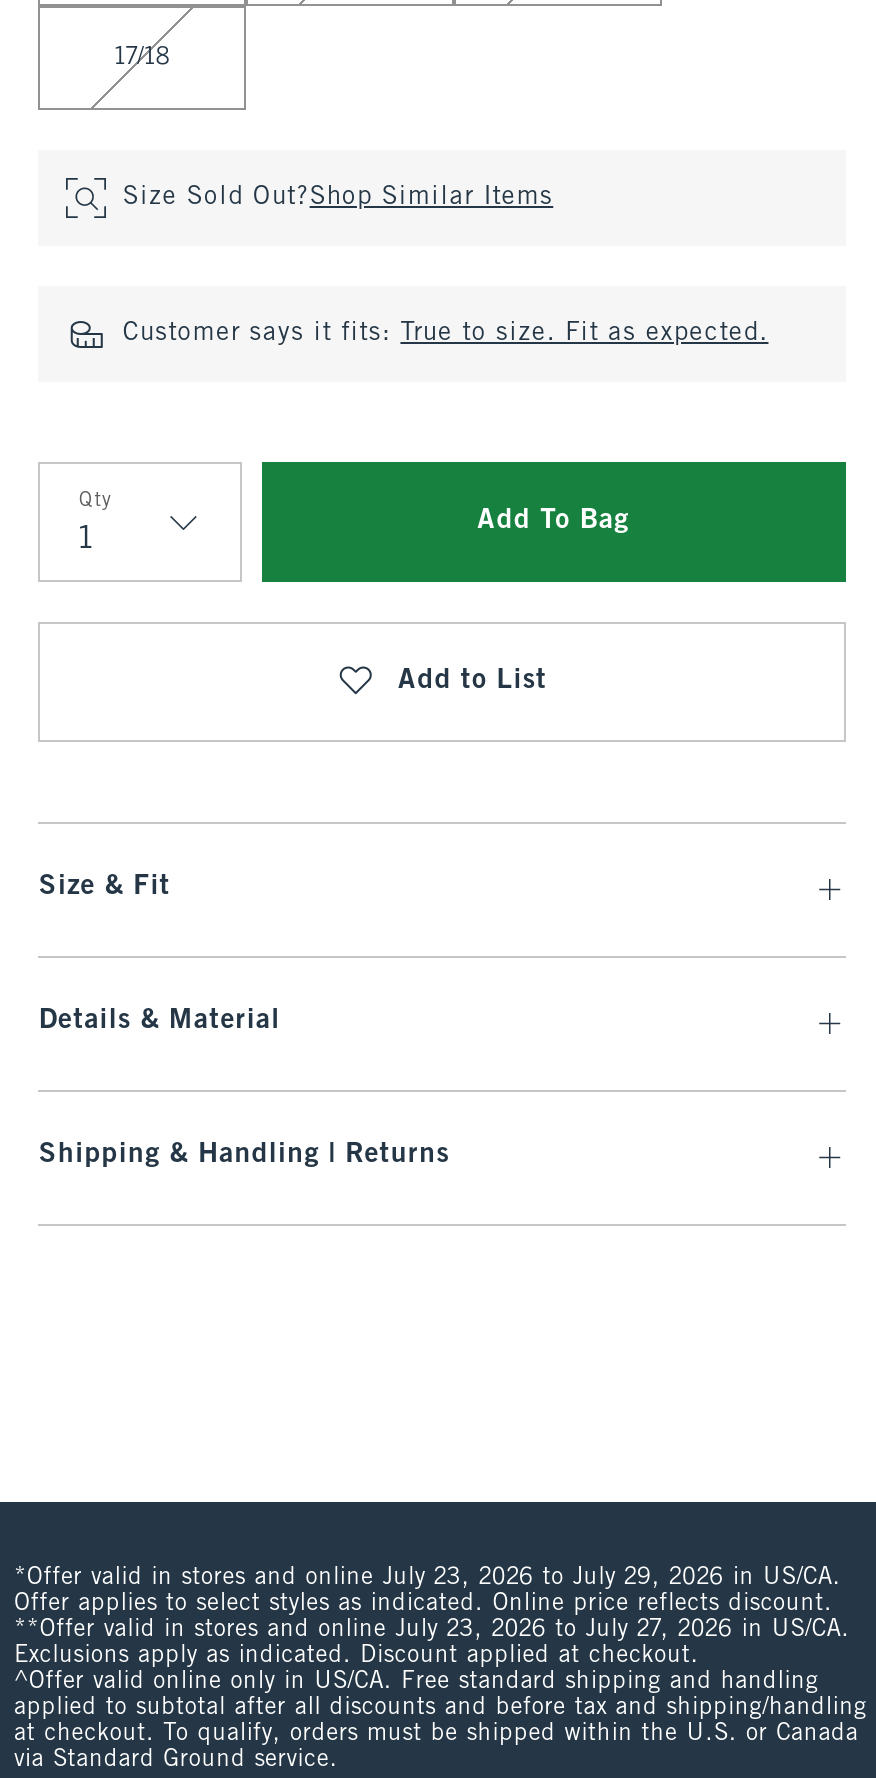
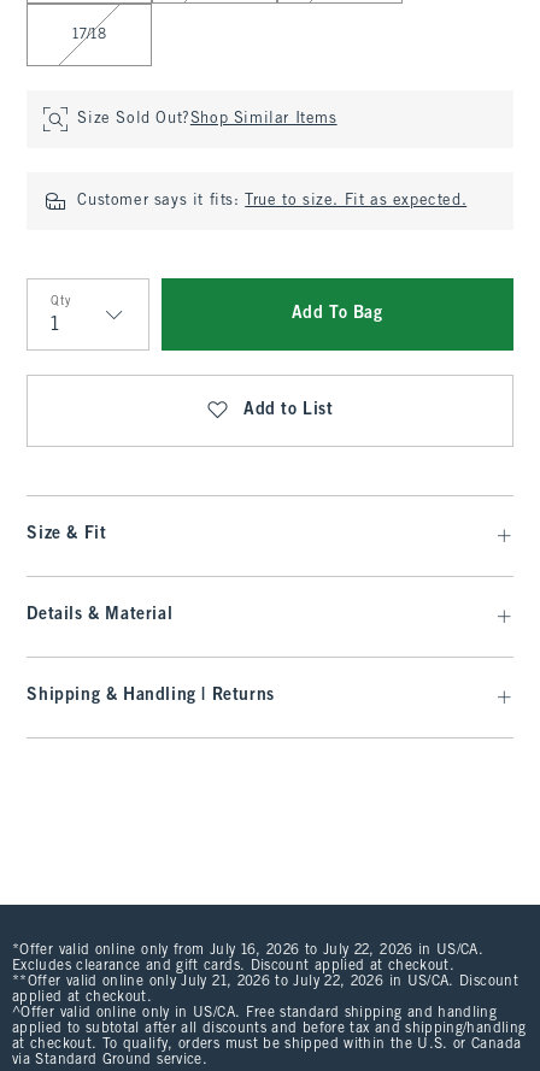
- *Offer valid in stores and online July 23, 2026 to July 29, 2026 in US/CA.
- Offer applies to select styles as indicated. Online price reflects discount.
- **Offer valid in stores and online July 23, 2026 to July 27, 2026 in US/CA.
- Exclusions apply as indicated. Discount applied at checkout.
+ *Offer valid online only from July 16, 2026 to July 22, 2026 in US/CA.
+ Excludes clearance and gift cards. Discount applied at checkout.
+ **Offer valid online only July 21, 2026 to July 22, 2026 in US/CA. Discount
+ applied at checkout.
